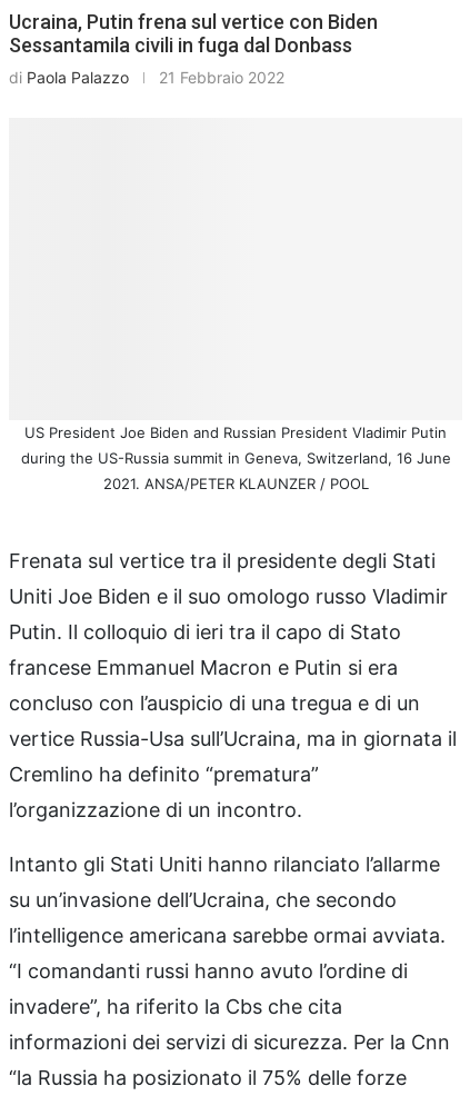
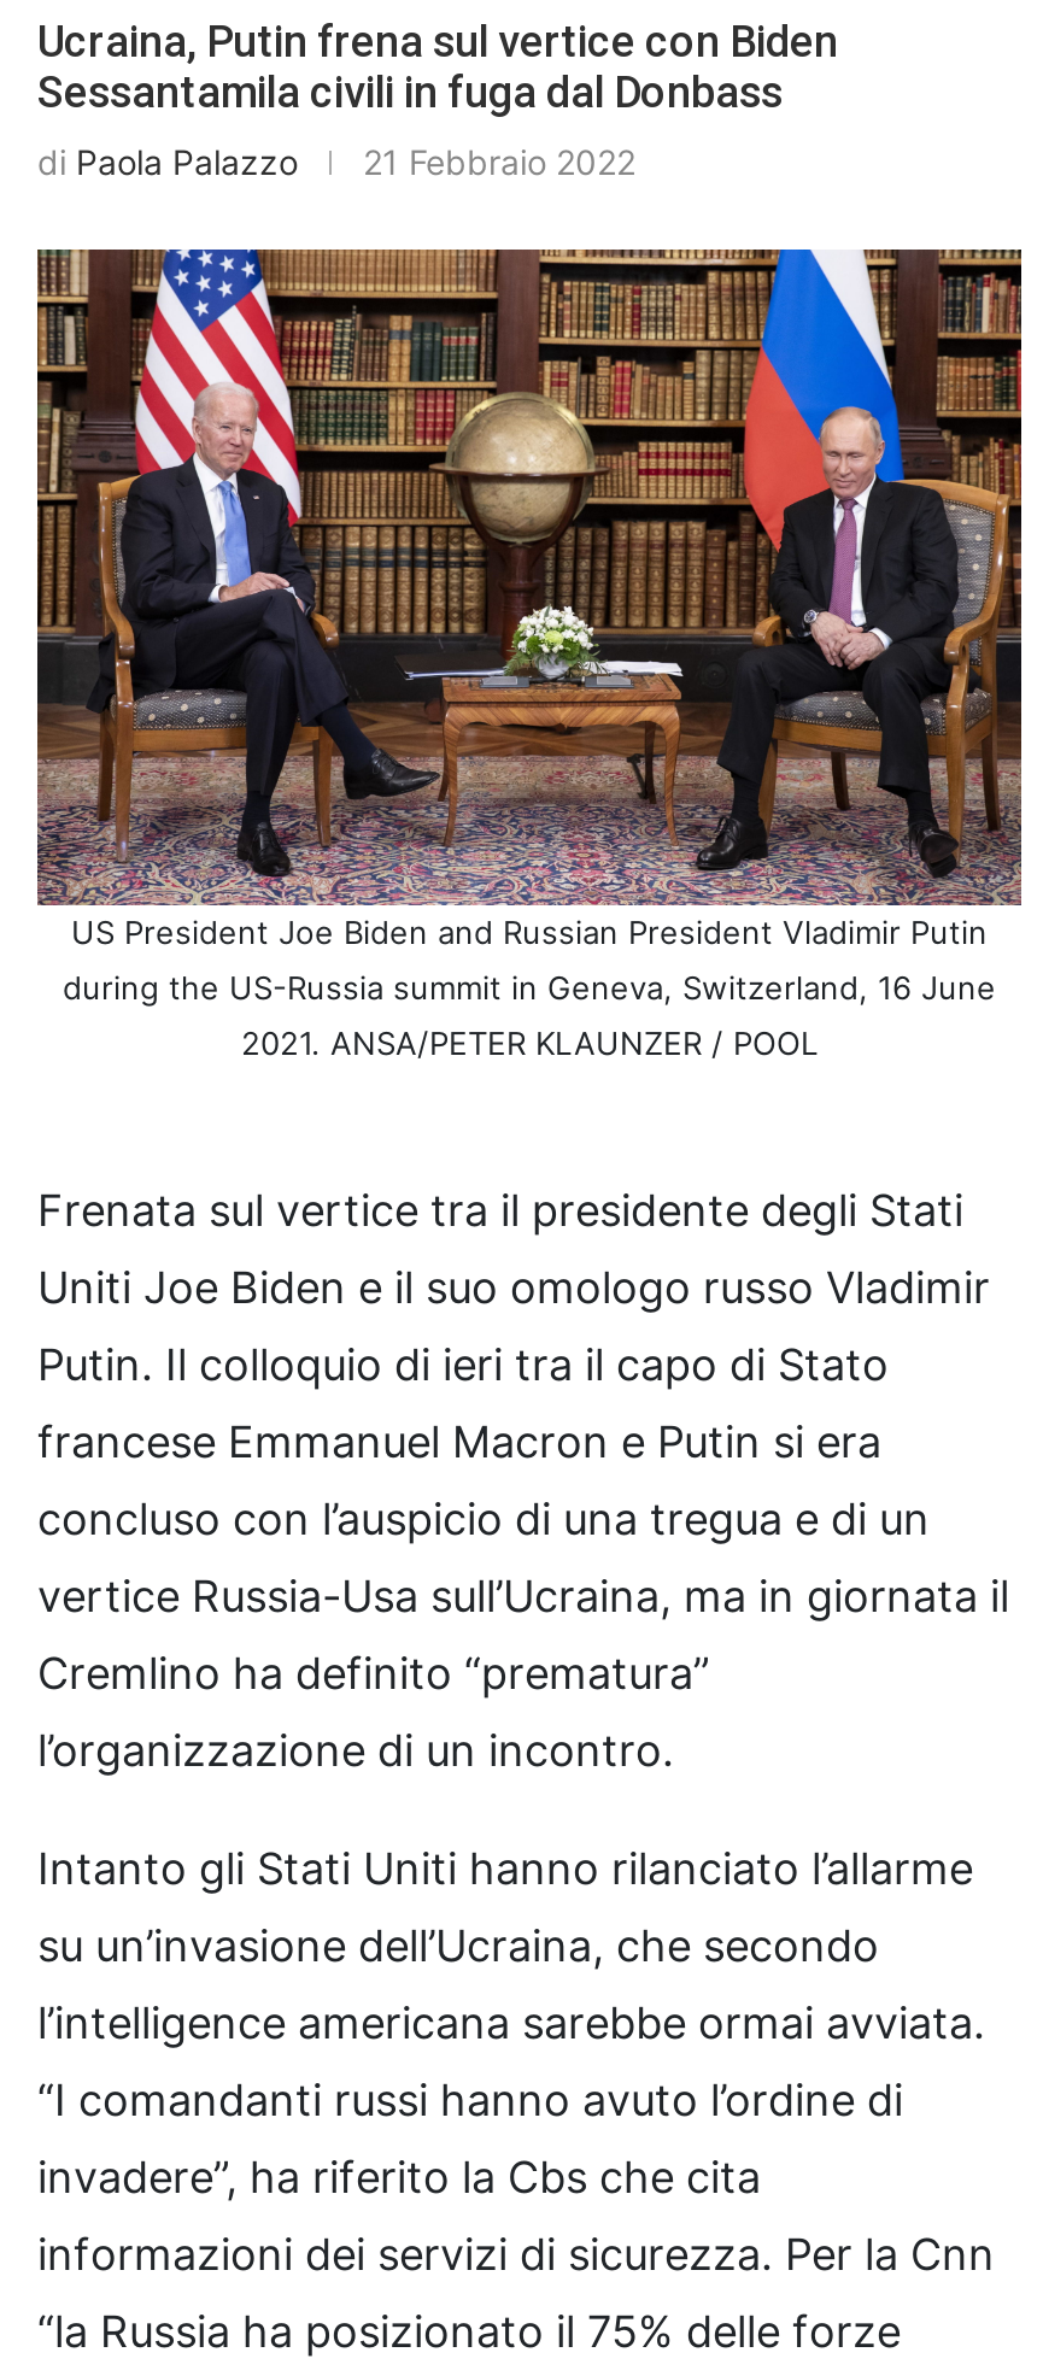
+ [image]
